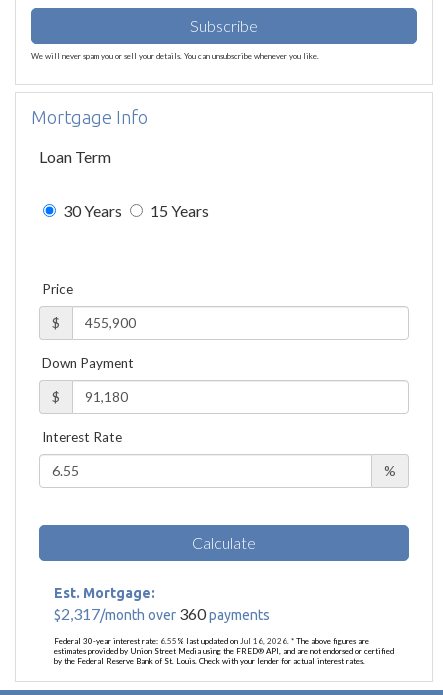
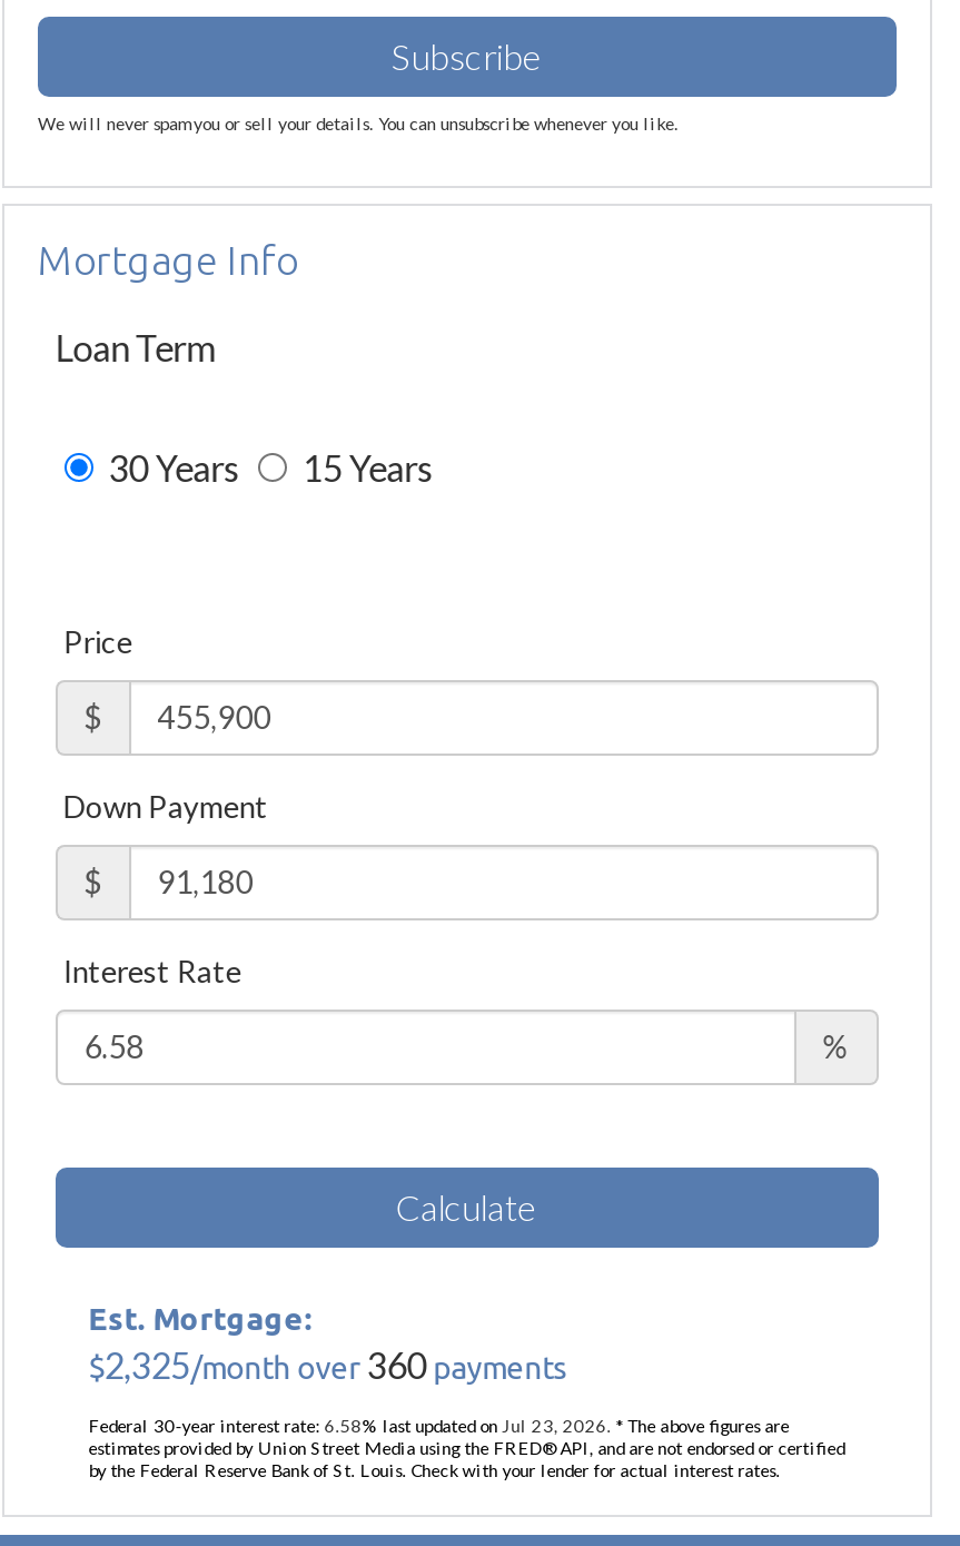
- $2,317/month over 360 payments
+ $2,325/month over 360 payments

- Federal 30-year interest rate: 6.55% last updated on Jul 16, 2026. * The above figures are
+ Federal 30-year interest rate: 6.58% last updated on Jul 23, 2026. * The above figures are
